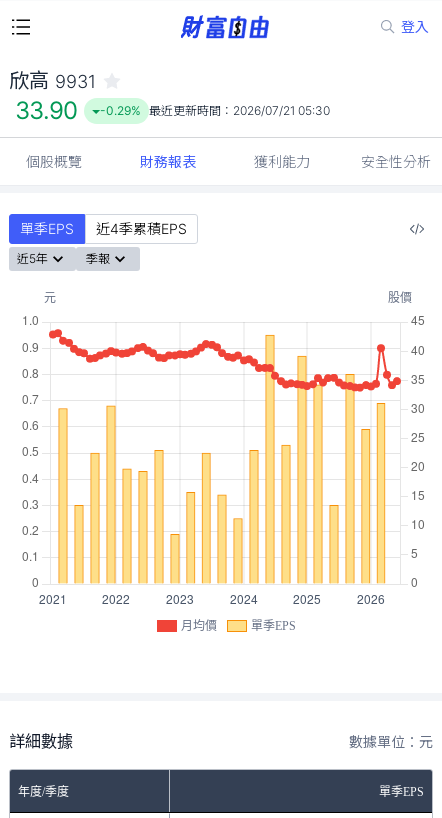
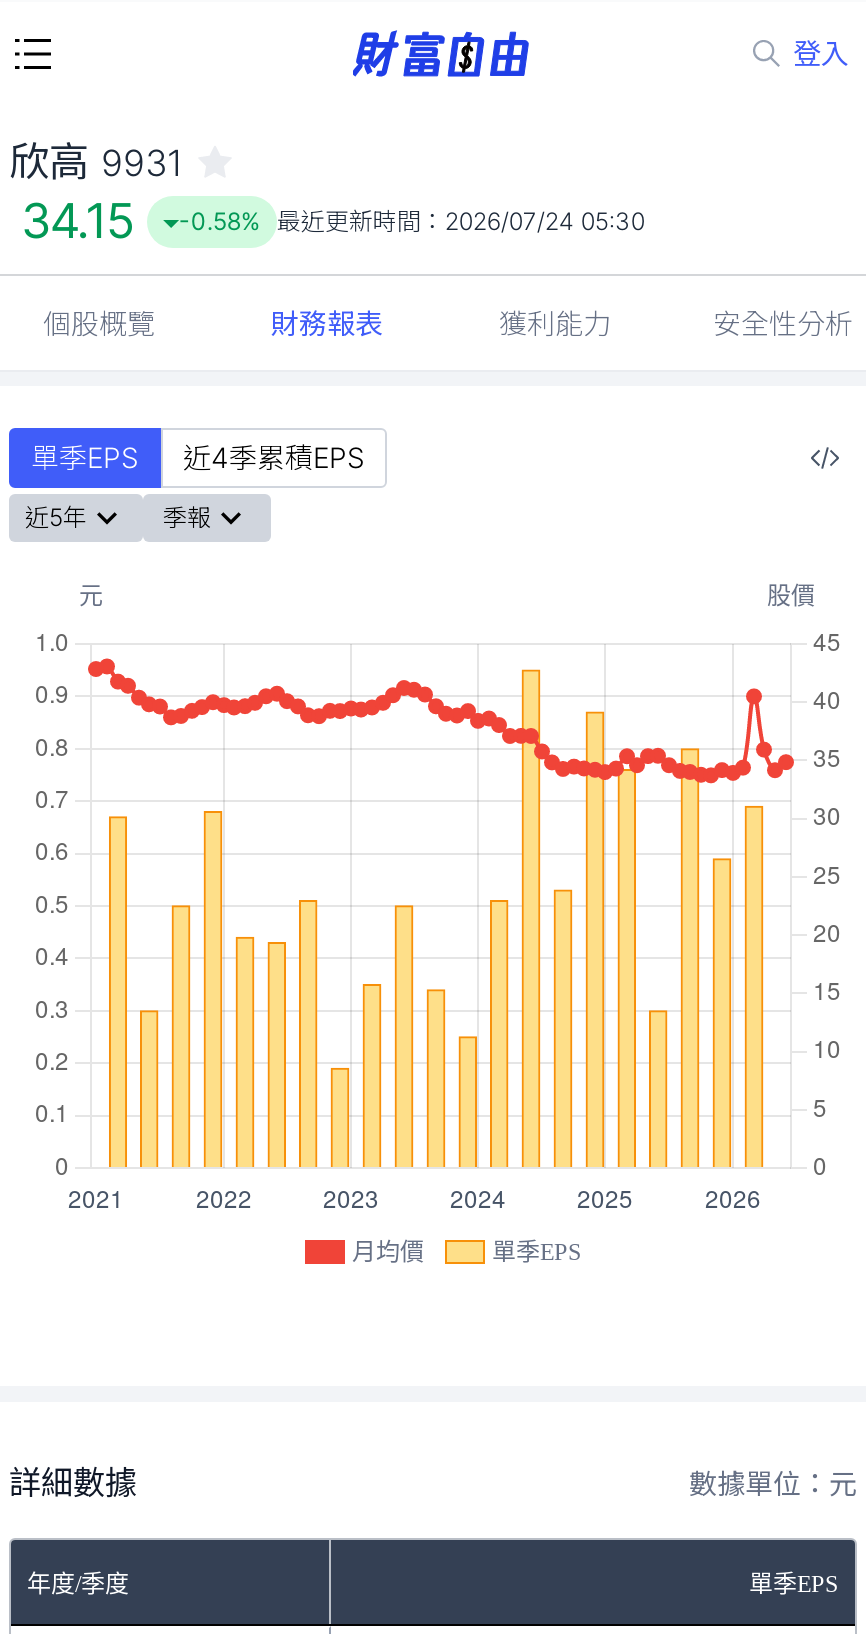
- 33.90
+ 34.15

- -0.29% 最近更新時間：2026/07/21 05:30
+ -0.58% 最近更新時間：2026/07/24 05:30
